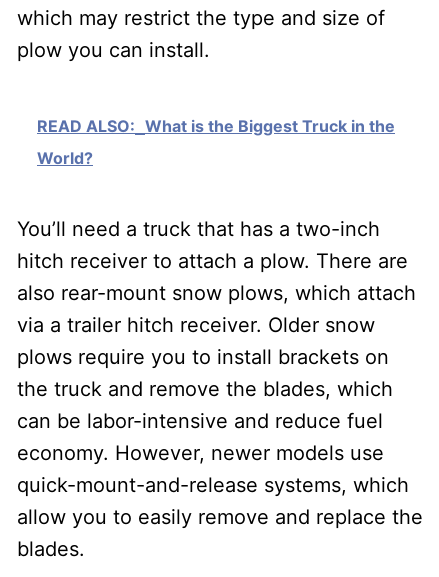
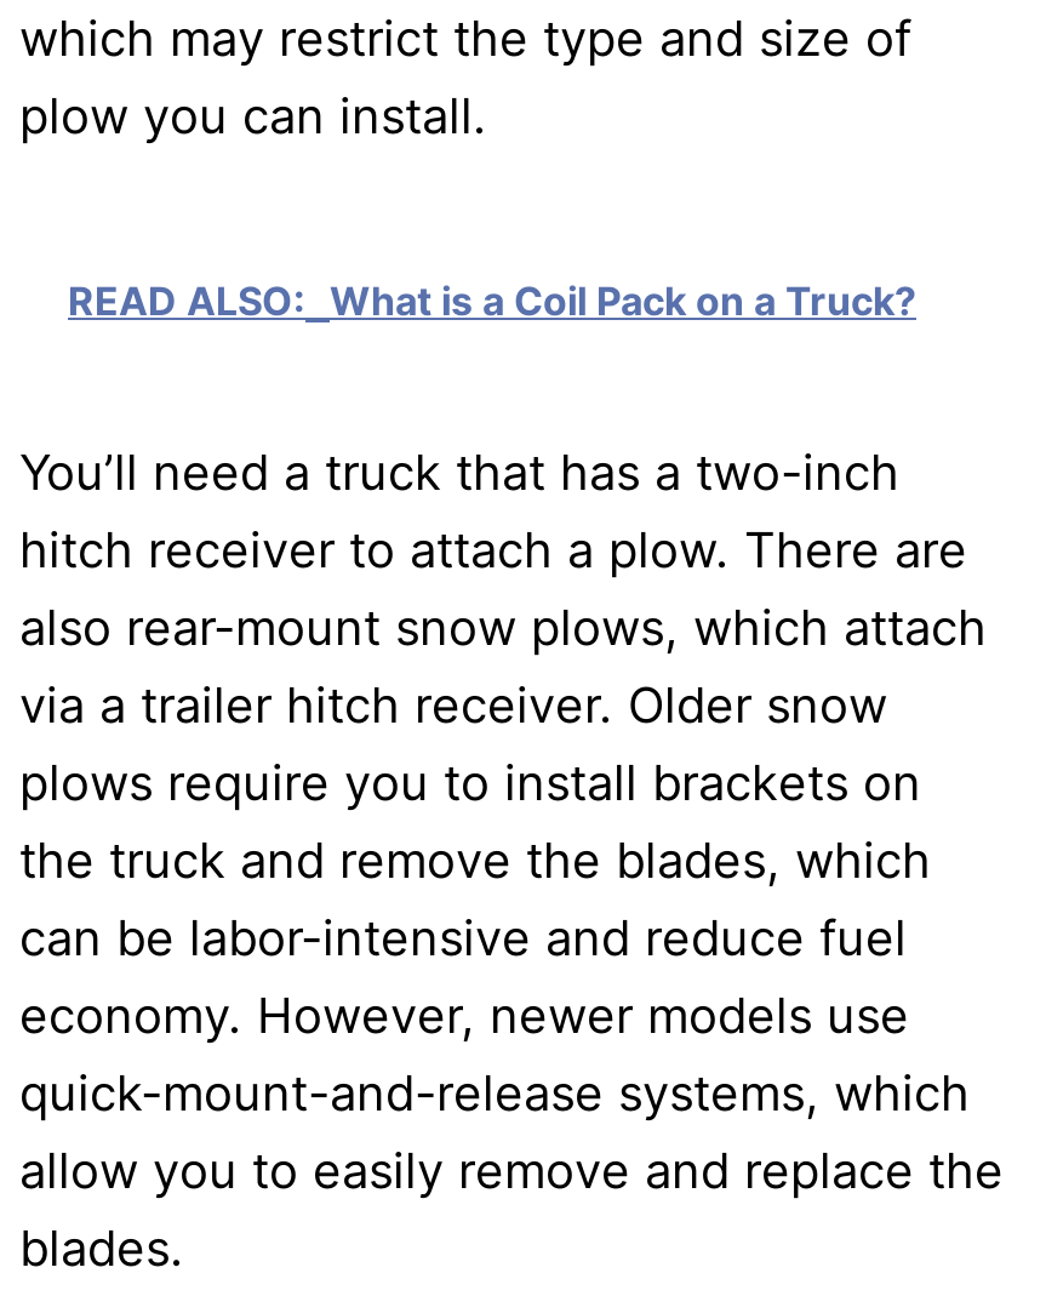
- READ ALSO: What is the Biggest Truck in the
- World?
+ READ ALSO: What is a Coil Pack on a Truck?
